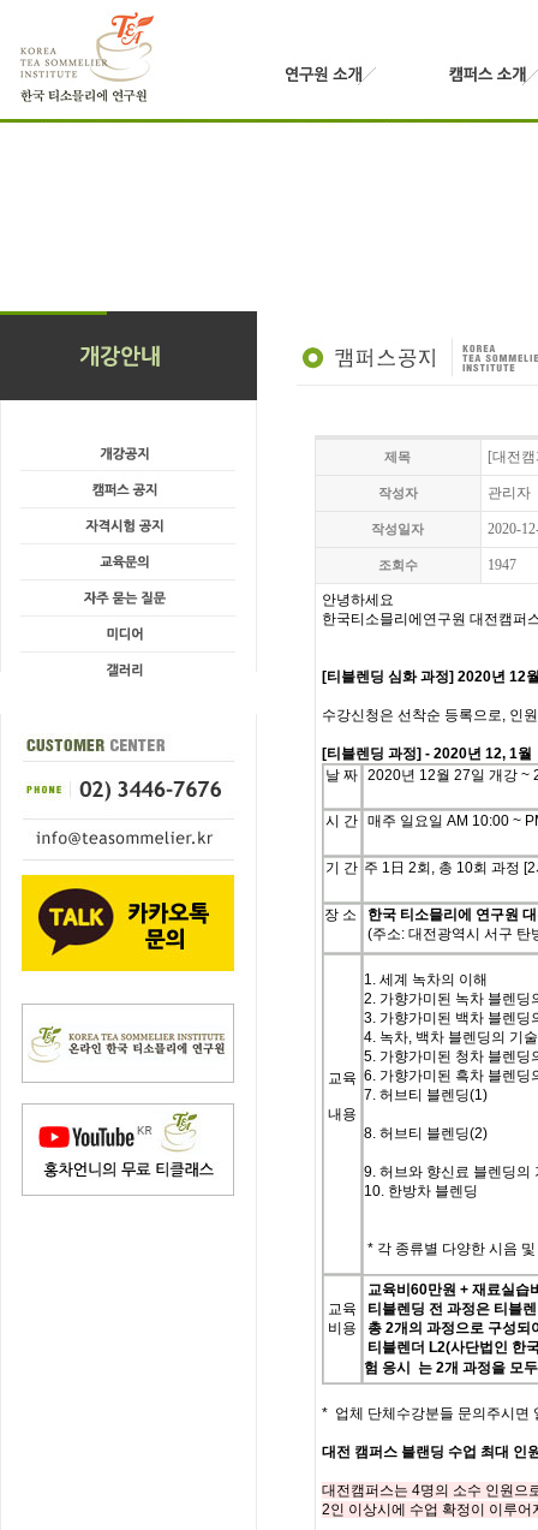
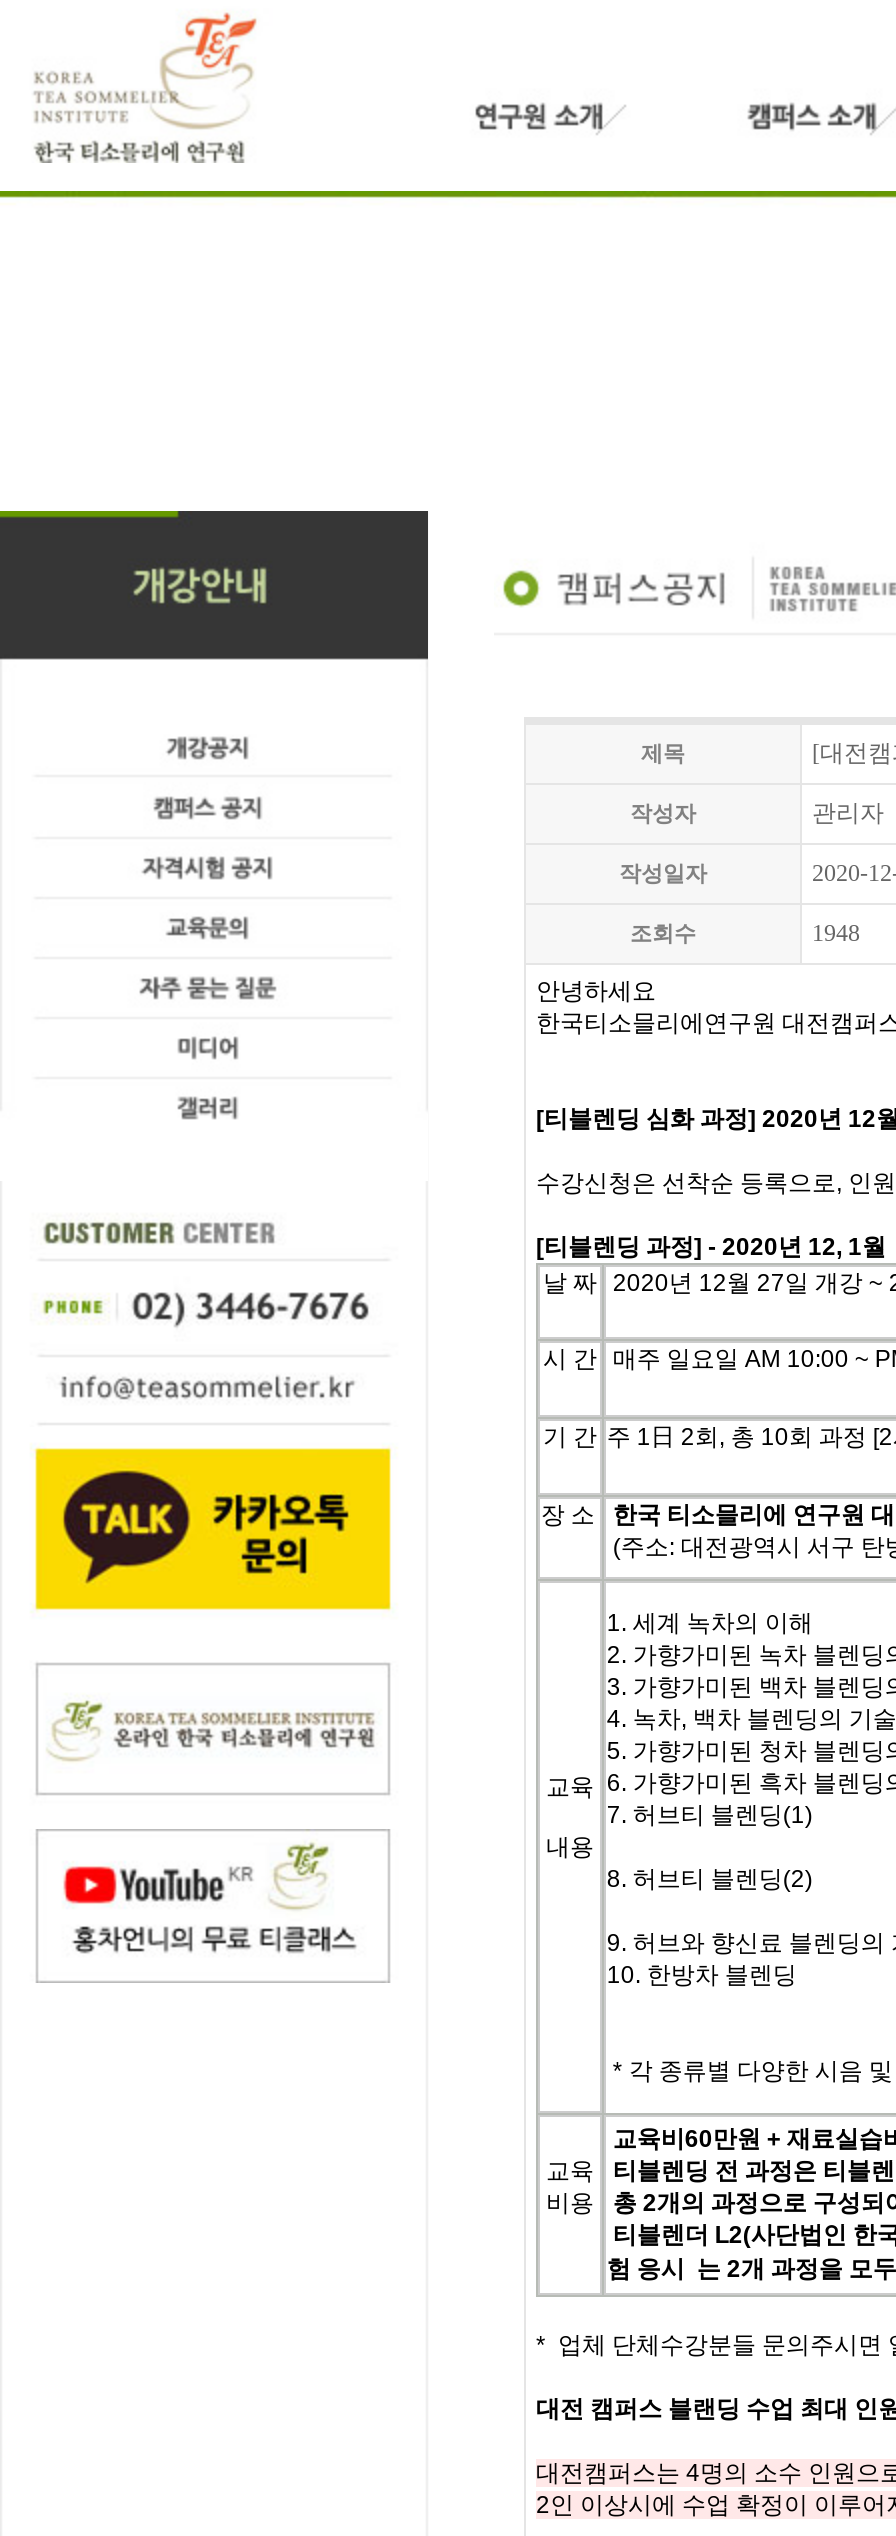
- 1947
+ 1948
